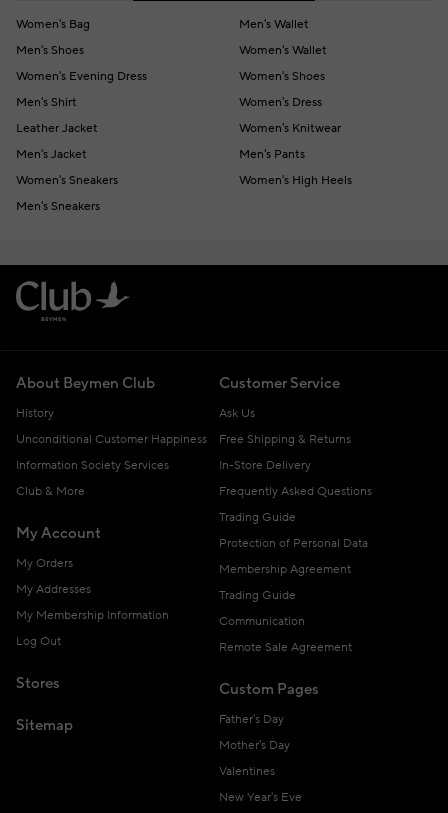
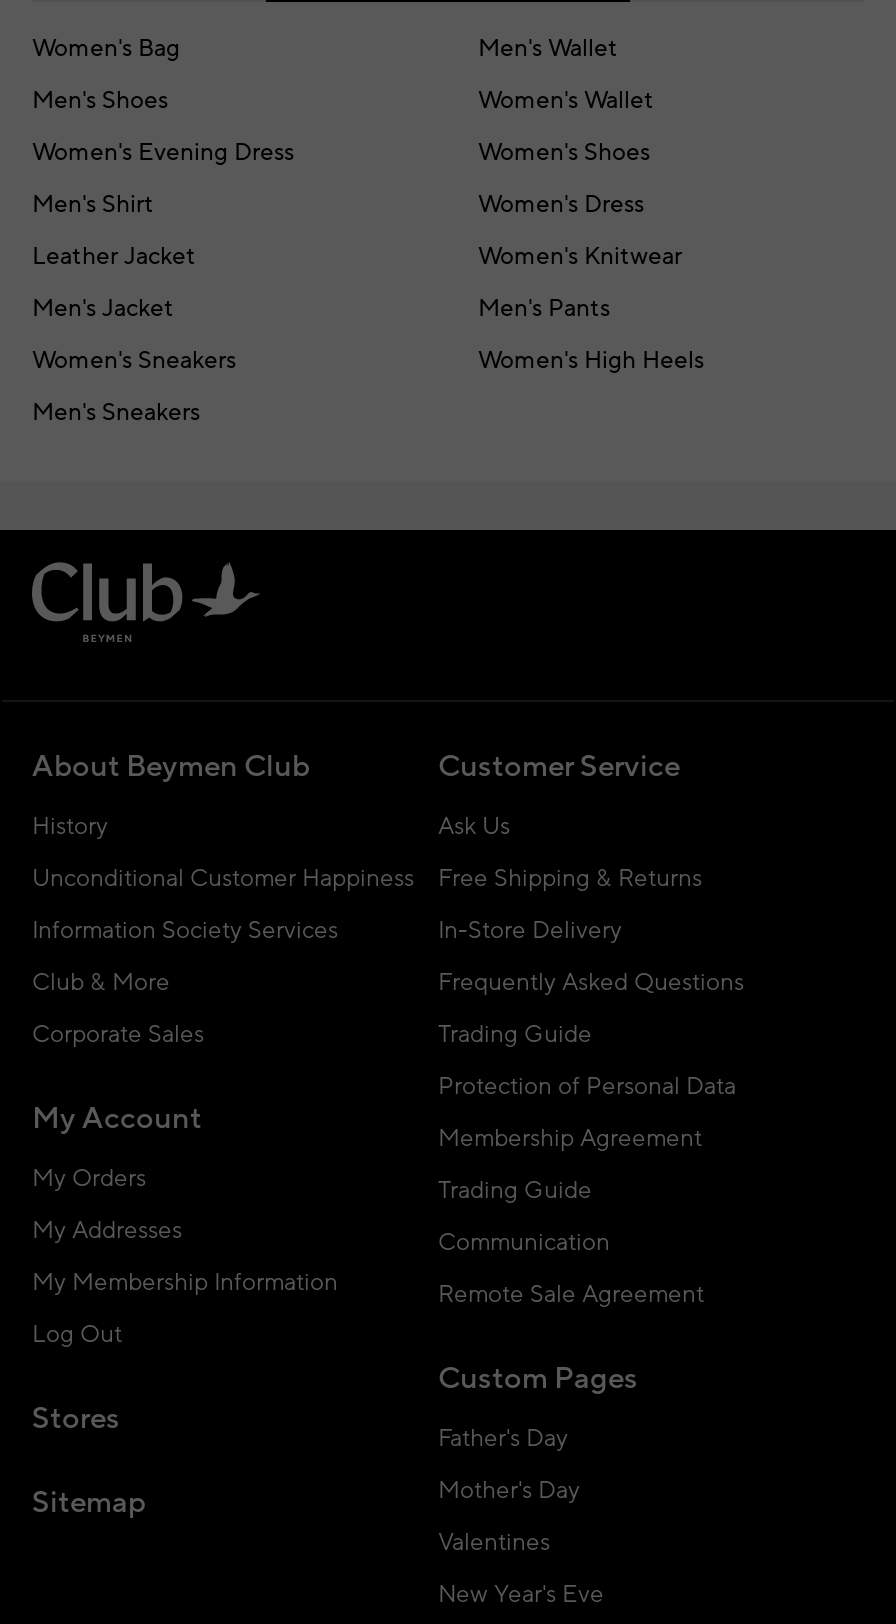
+ Corporate Sales

moved down: My Account | My Orders | My Addresses | My Membership Information | Log Out | Stores | Sitemap
